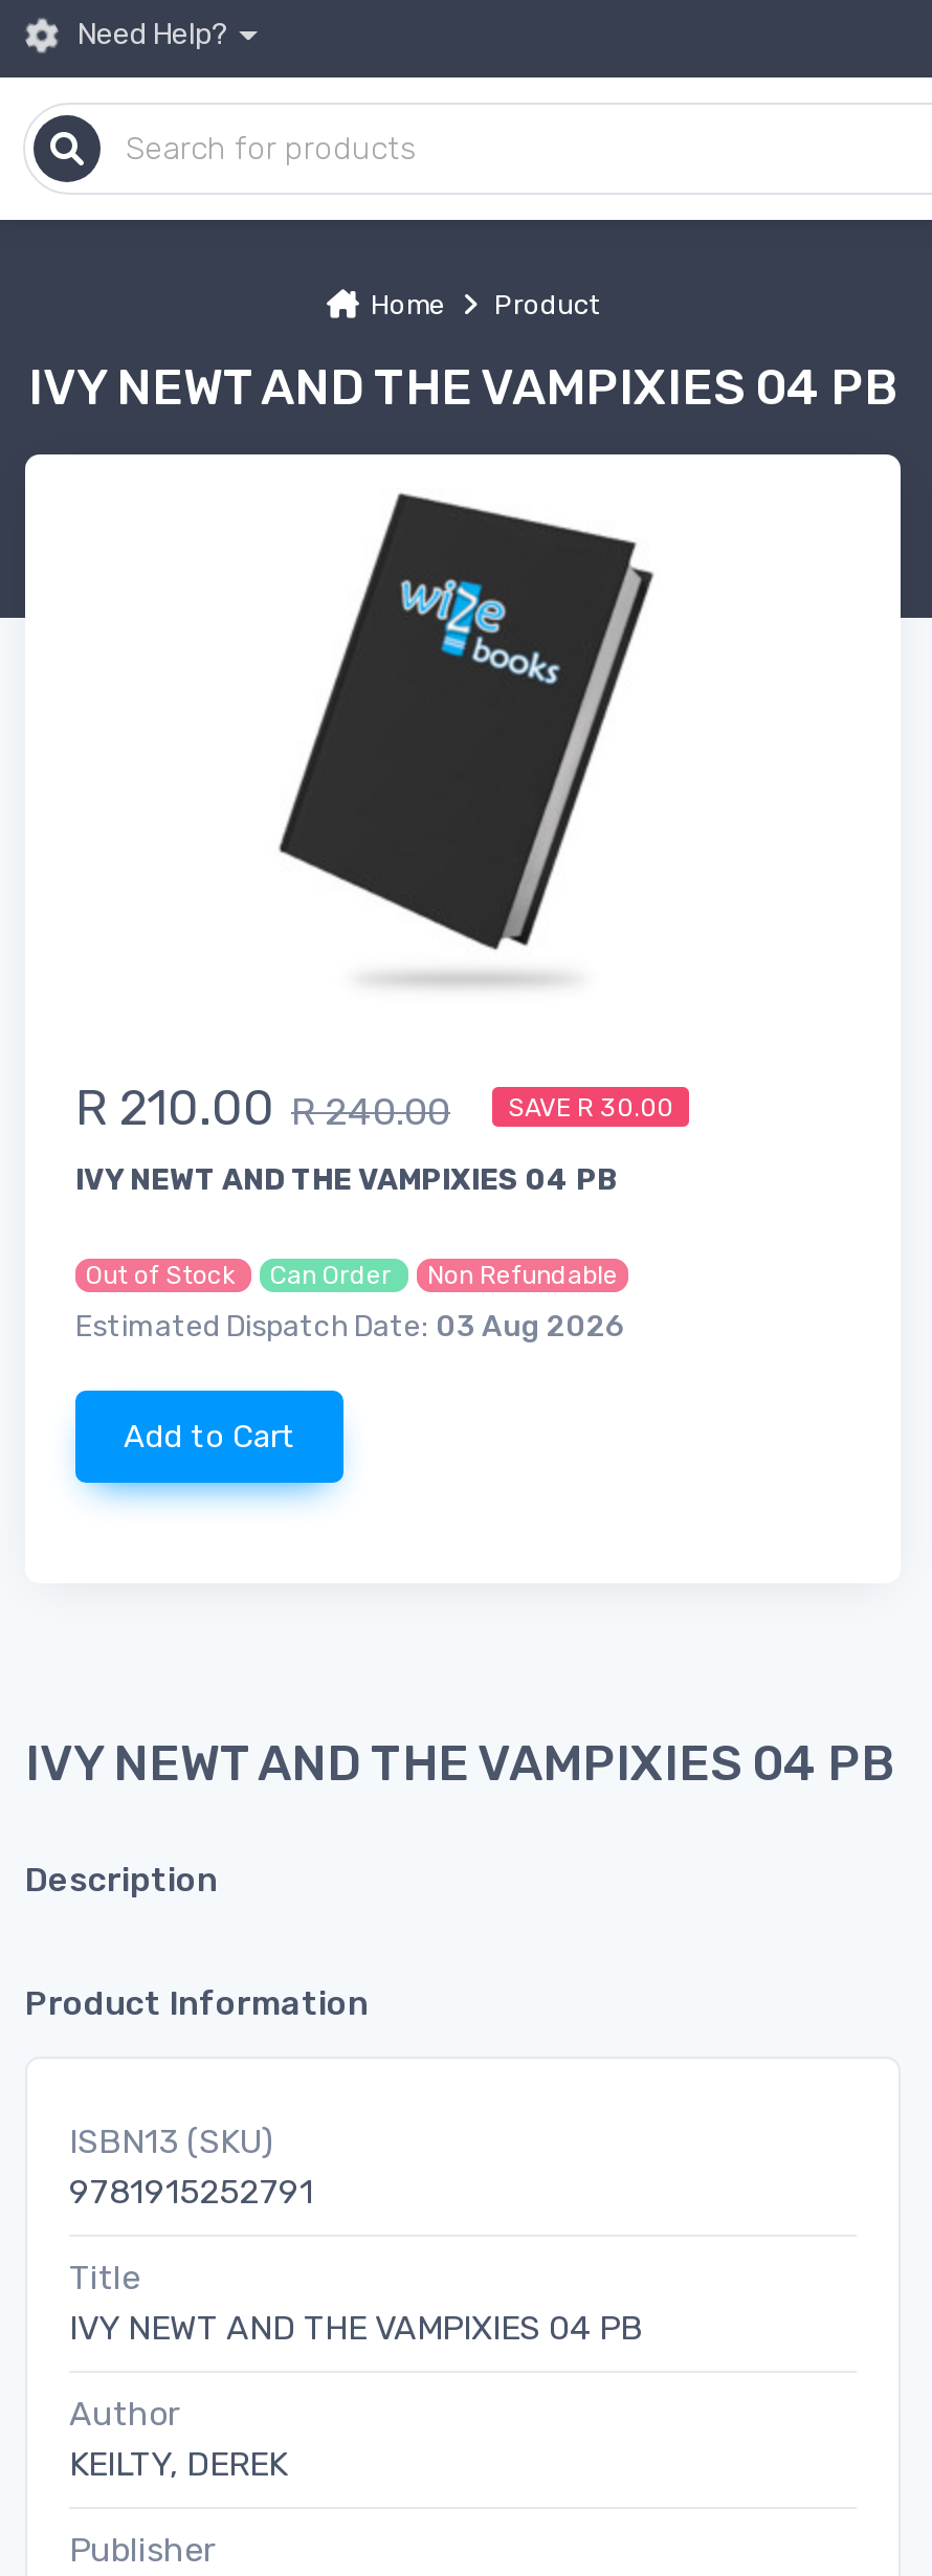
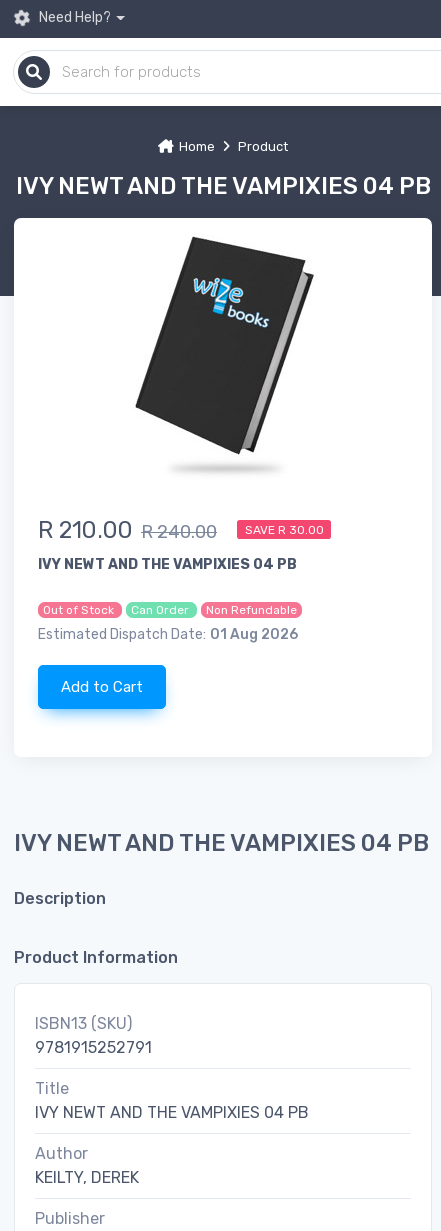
- Estimated Dispatch Date: 03 Aug 2026
+ Estimated Dispatch Date: 01 Aug 2026
